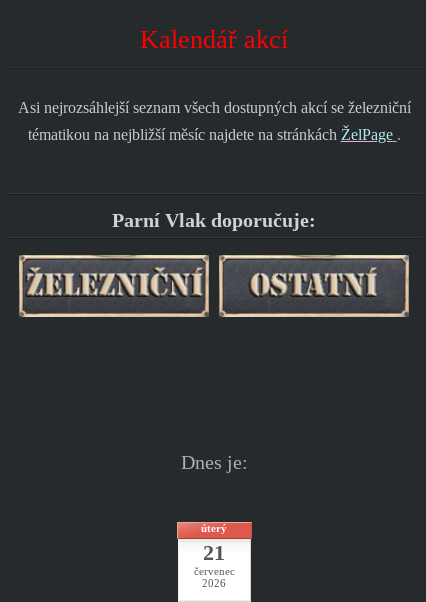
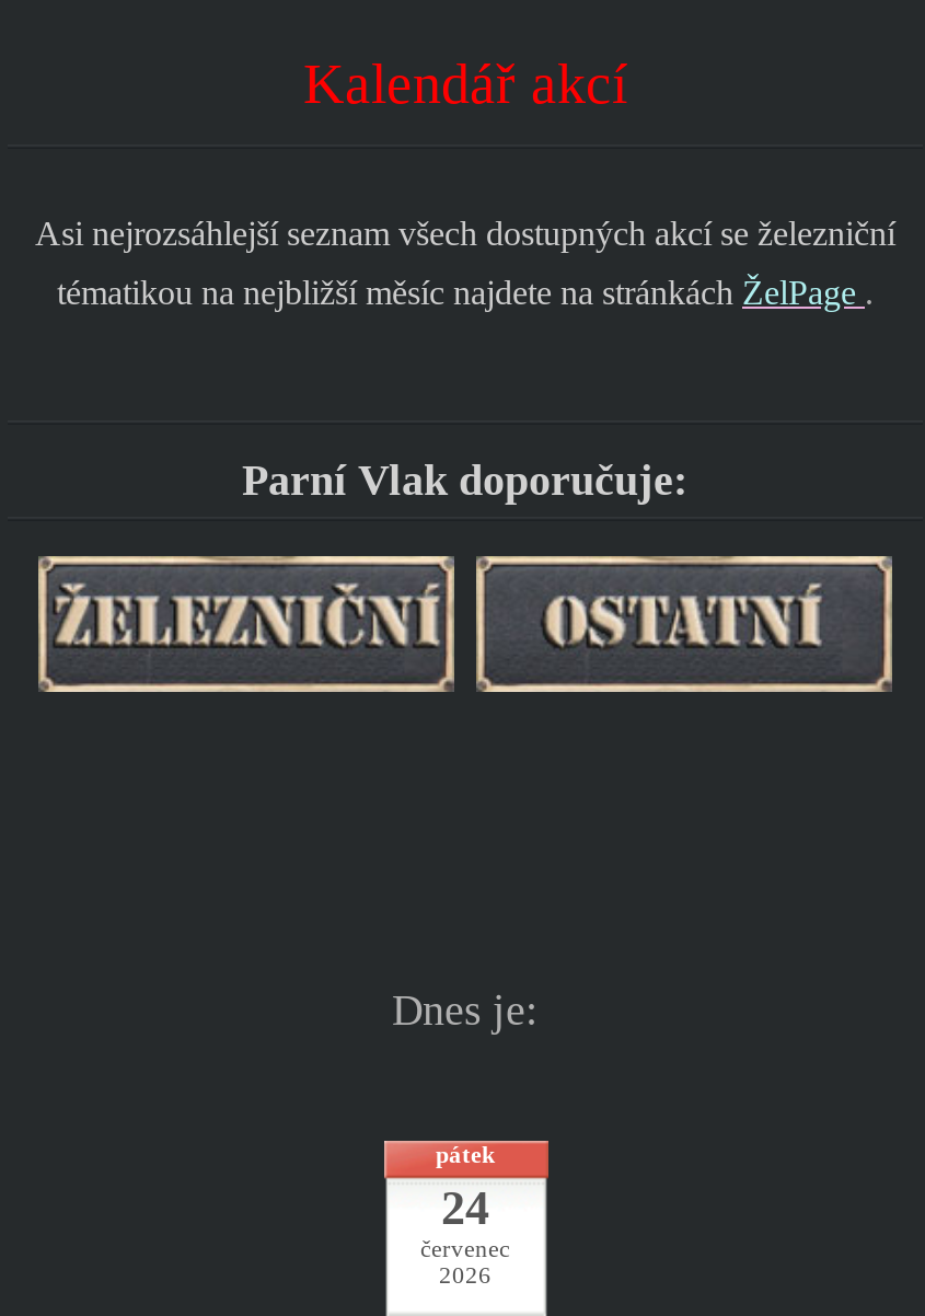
- úterý
- 21
+ pátek
+ 24
